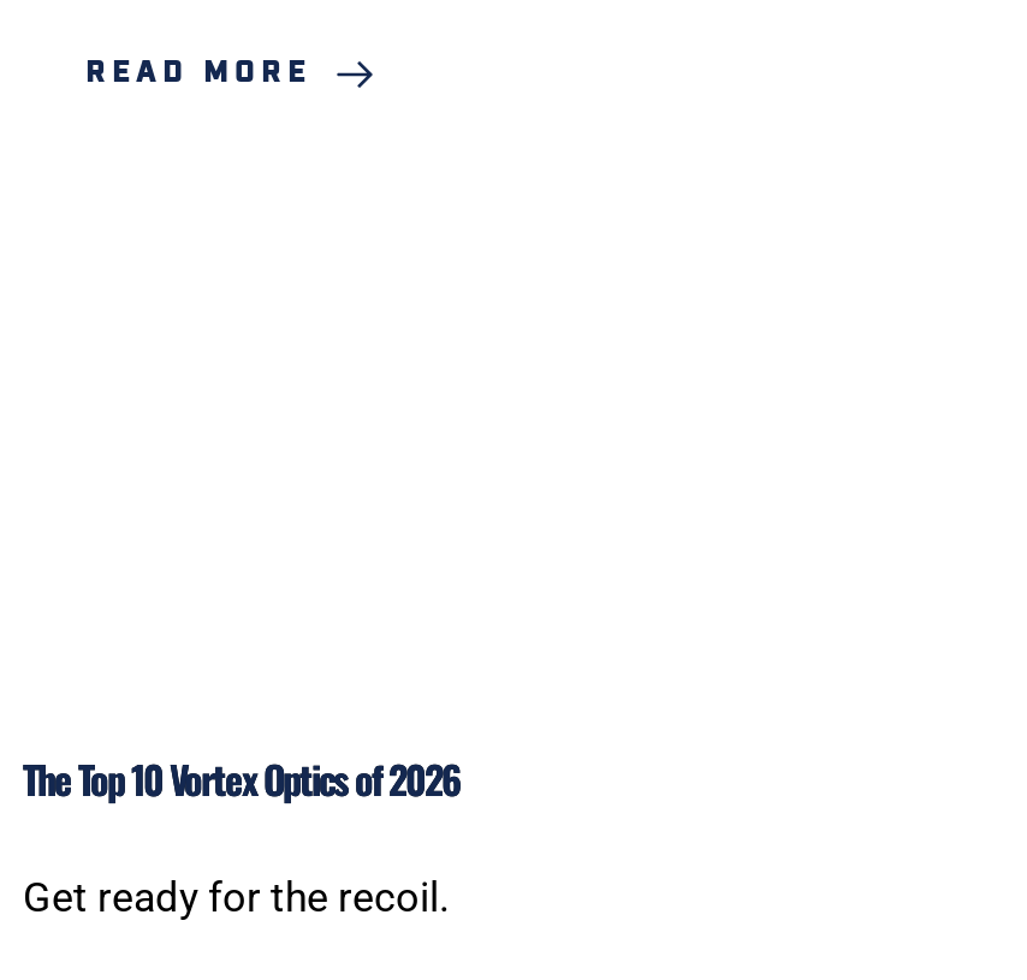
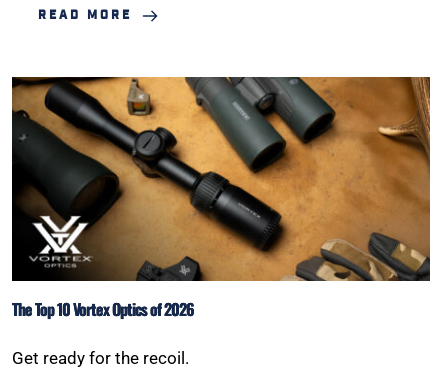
+ [image]
